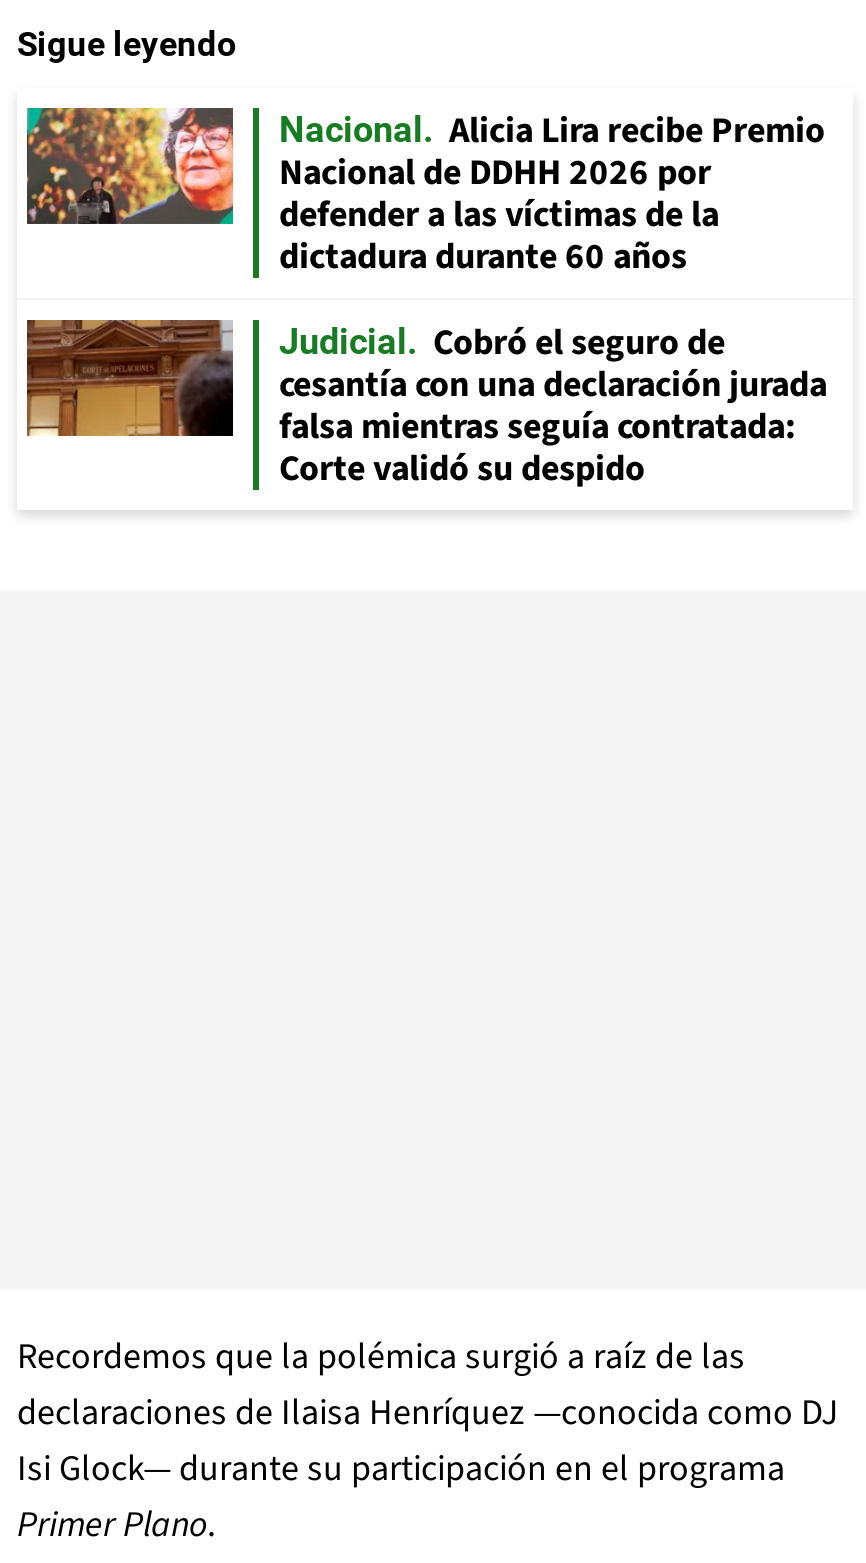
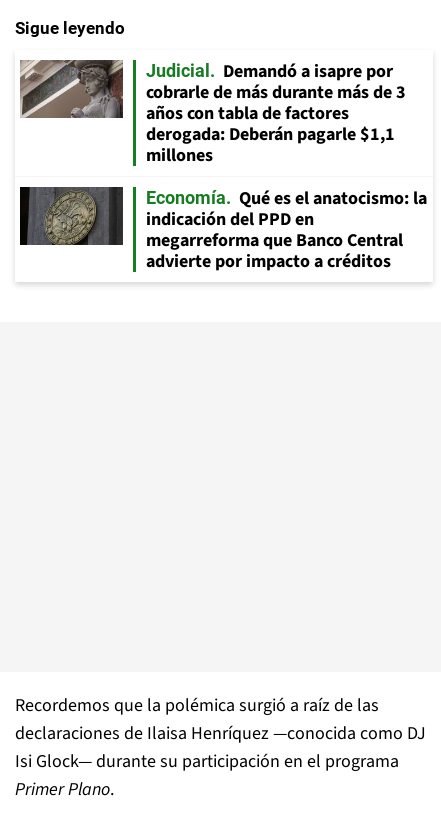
- [image]
+ [image]

- Nacional
- Alicia Lira recibe Premio
- Nacional de DDHH 2026 por
- defender a las víctimas de la
- dictadura durante 60 años

- [image]
- Cobró el seguro de
- cesantía con una declaración jurada
- falsa mientras seguía contratada:
- Corte validó su despido
+ [image]
+ Demandó a isapre por
+ cobrarle de más durante más de 3
+ años con tabla de factores
+ derogada: Deberán pagarle $1,1
+ millones
+ Economía
+ Qué es el anatocismo: la
+ indicación del PPD en
+ megarreforma que Banco Central
+ advierte por impacto a créditos

moved up: Judicial
